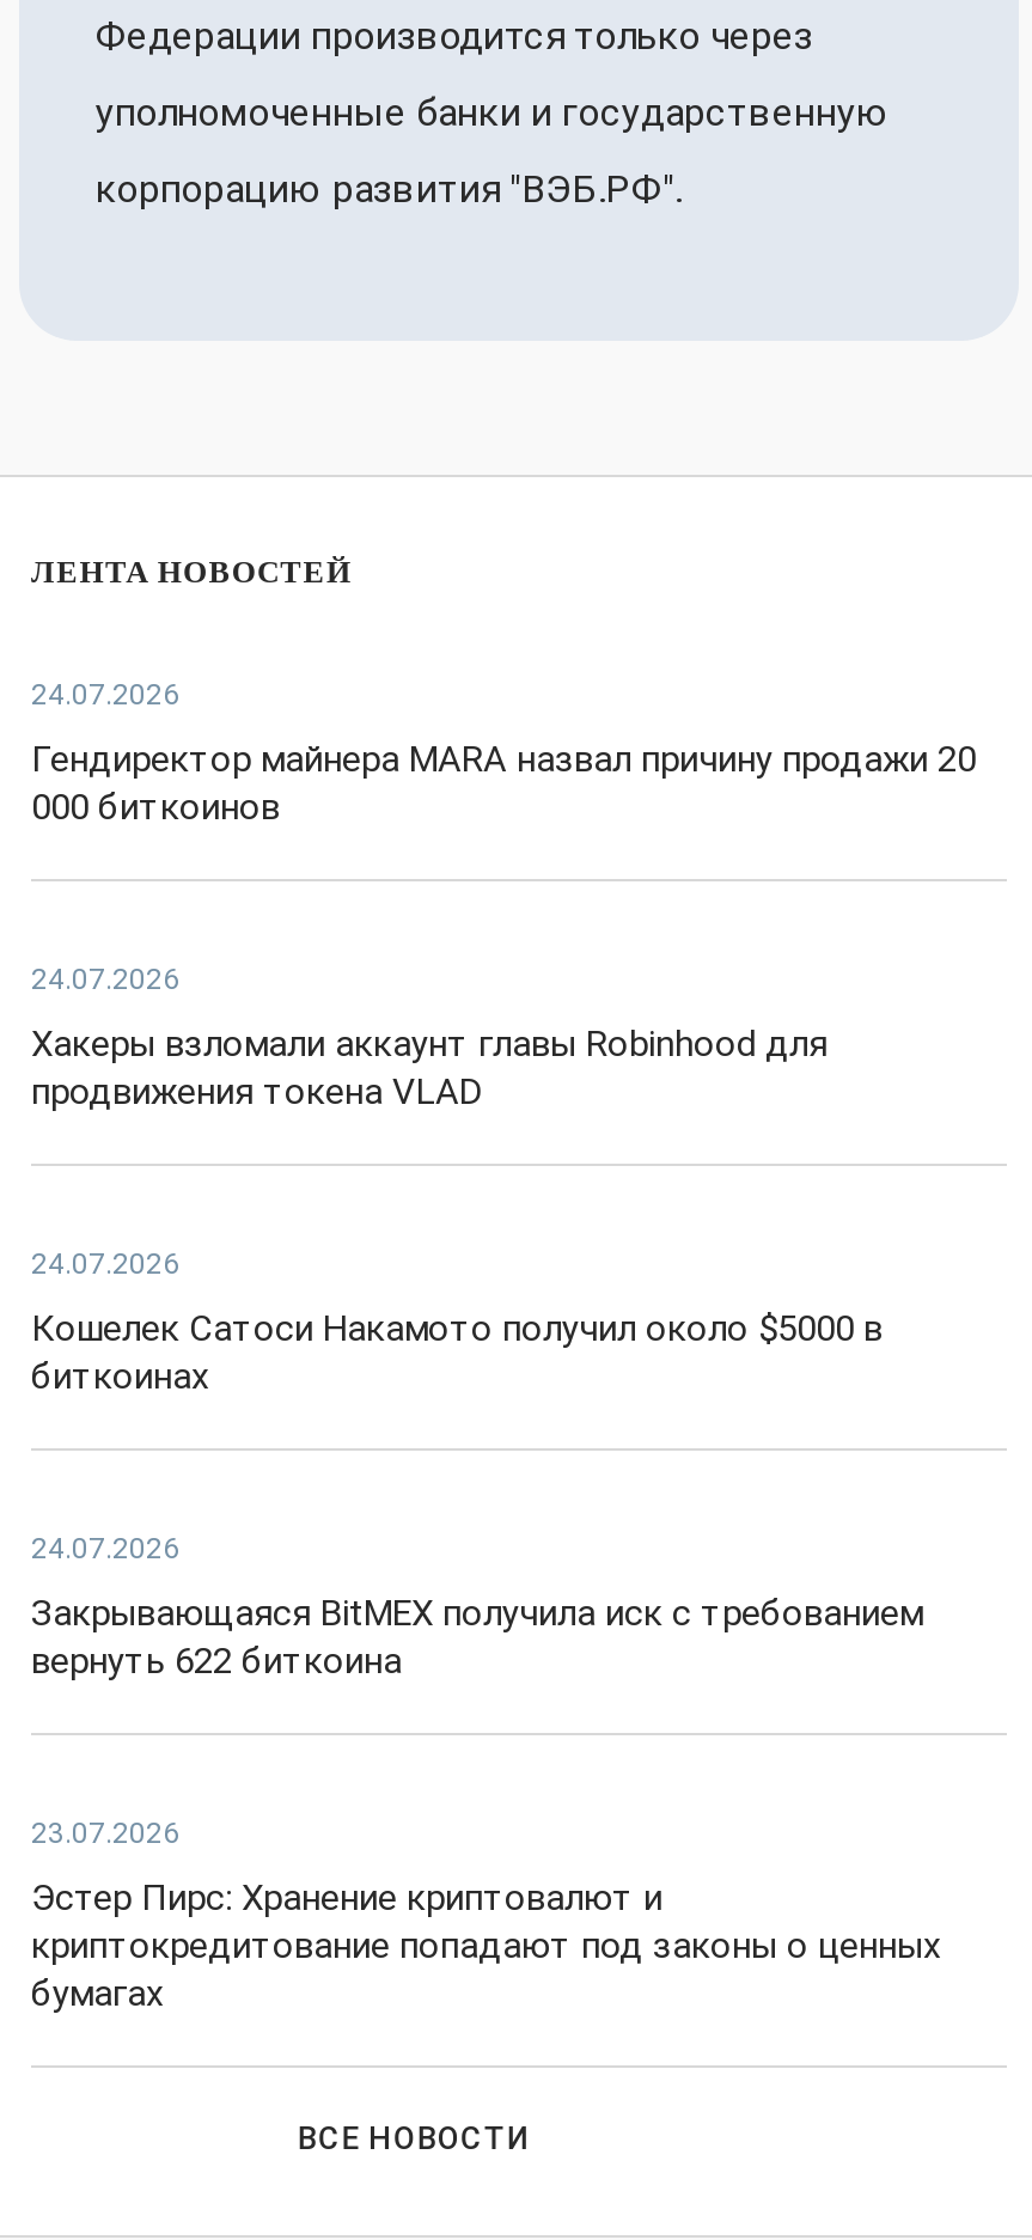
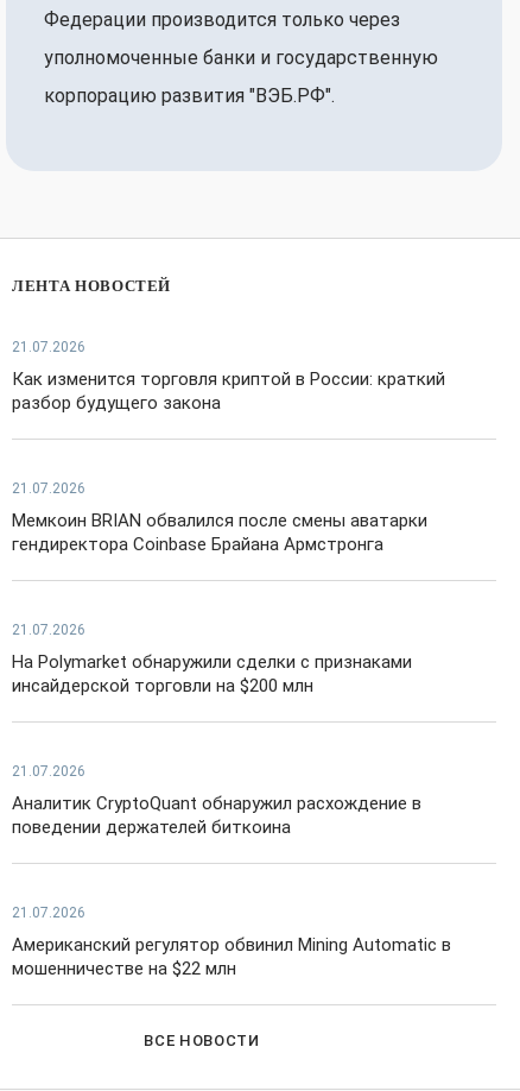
- 24.07.2026
+ 21.07.2026

- Гендиректор майнера MARA назвал причину продажи 20
- 000 биткоинов
+ Как изменится торговля криптой в России: краткий
+ разбор будущего закона

- 24.07.2026
+ 21.07.2026

- Хакеры взломали аккаунт главы Robinhood для
- продвижения токена VLAD
+ Мемкоин BRIAN обвалился после смены аватарки
+ гендиректора Coinbase Брайана Армстронга

- 24.07.2026
+ 21.07.2026

- Кошелек Сатоси Накамото получил около $5000 в
- биткоинах
+ На Polymarket обнаружили сделки с признаками
+ инсайдерской торговли на $200 млн

- 24.07.2026
+ 21.07.2026

- Закрывающаяся BitMEX получила иск с требованием
- вернуть 622 биткоина
+ Аналитик CryptoQuant обнаружил расхождение в
+ поведении держателей биткоина

- 23.07.2026
+ 21.07.2026

- Эстер Пирс: Хранение криптовалют и
- криптокредитование попадают под законы о ценных
- бумагах
+ Американский регулятор обвинил Mining Automatic в
+ мошенничестве на $22 млн
